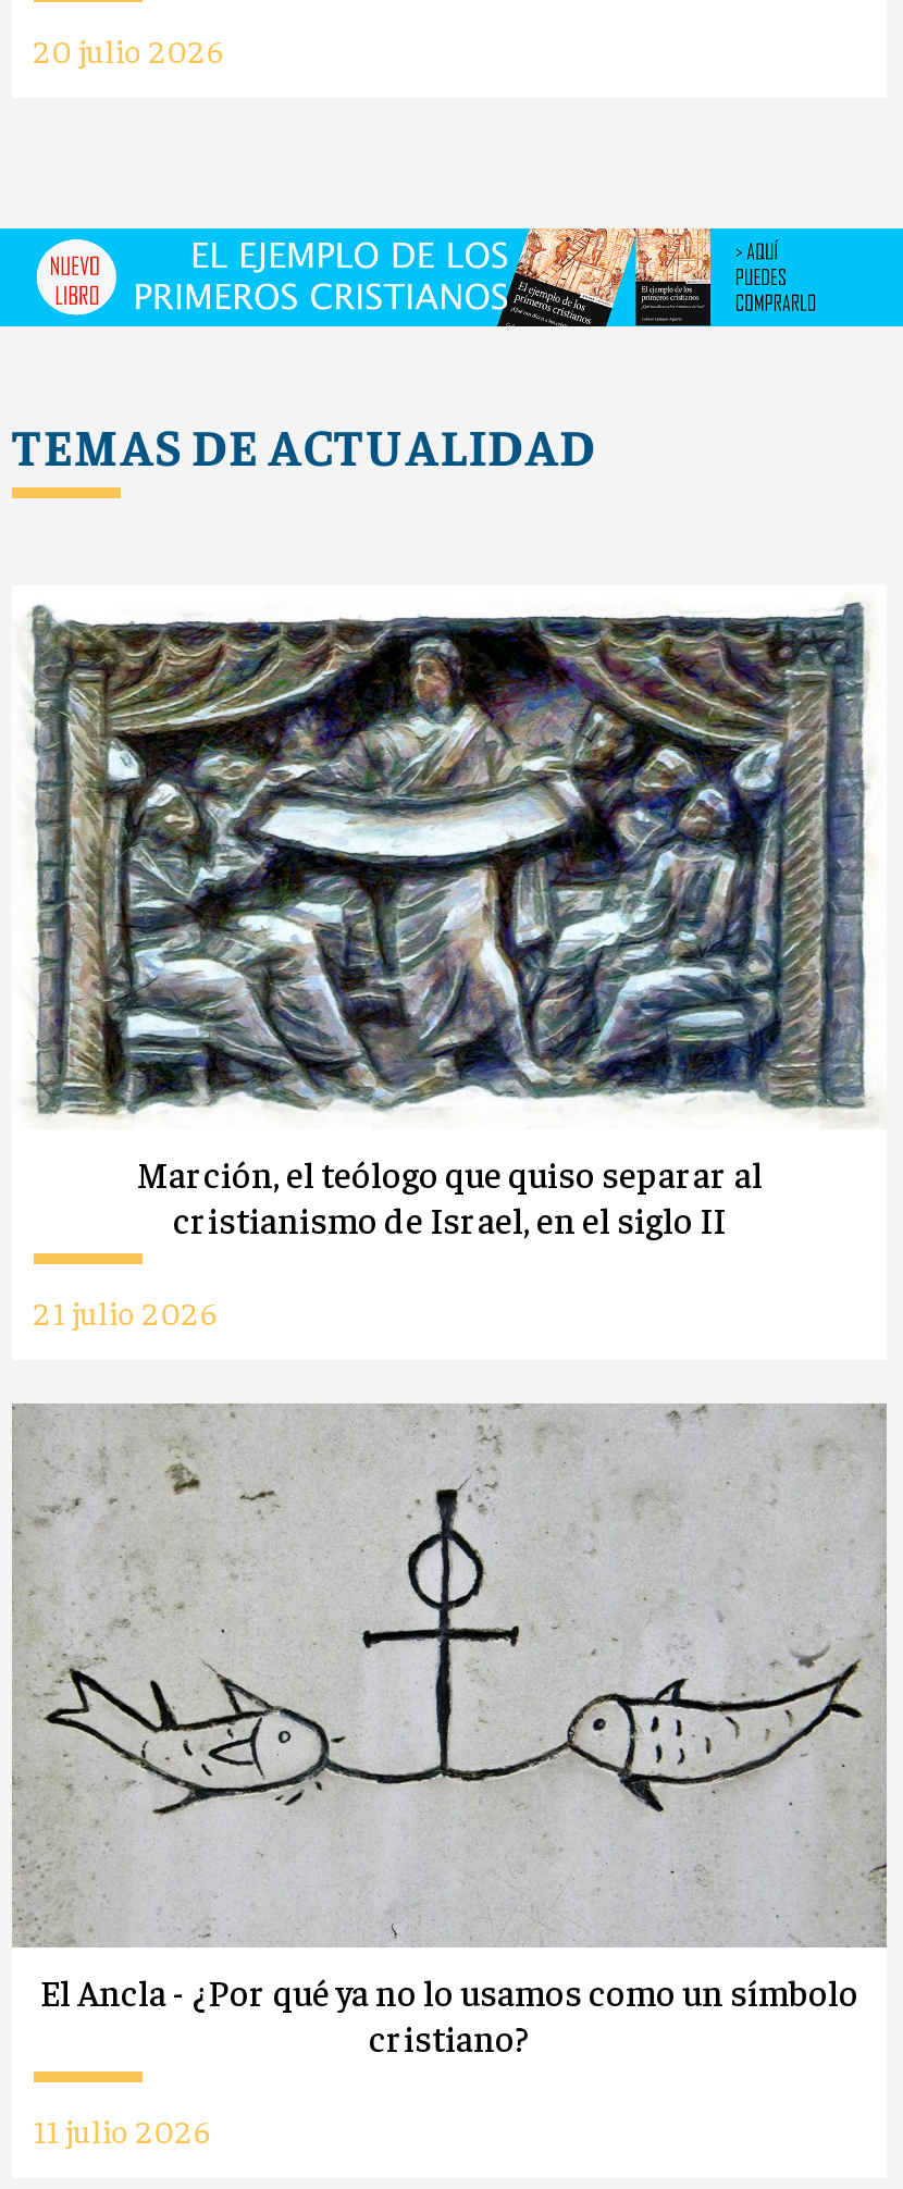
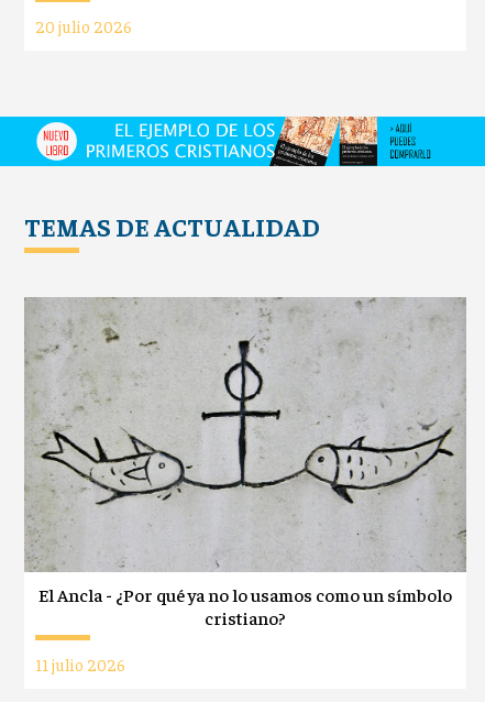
- [image]
- Marción, el teólogo que quiso separar al
- cristianismo de Israel, en el siglo II
- 21 julio 2026
